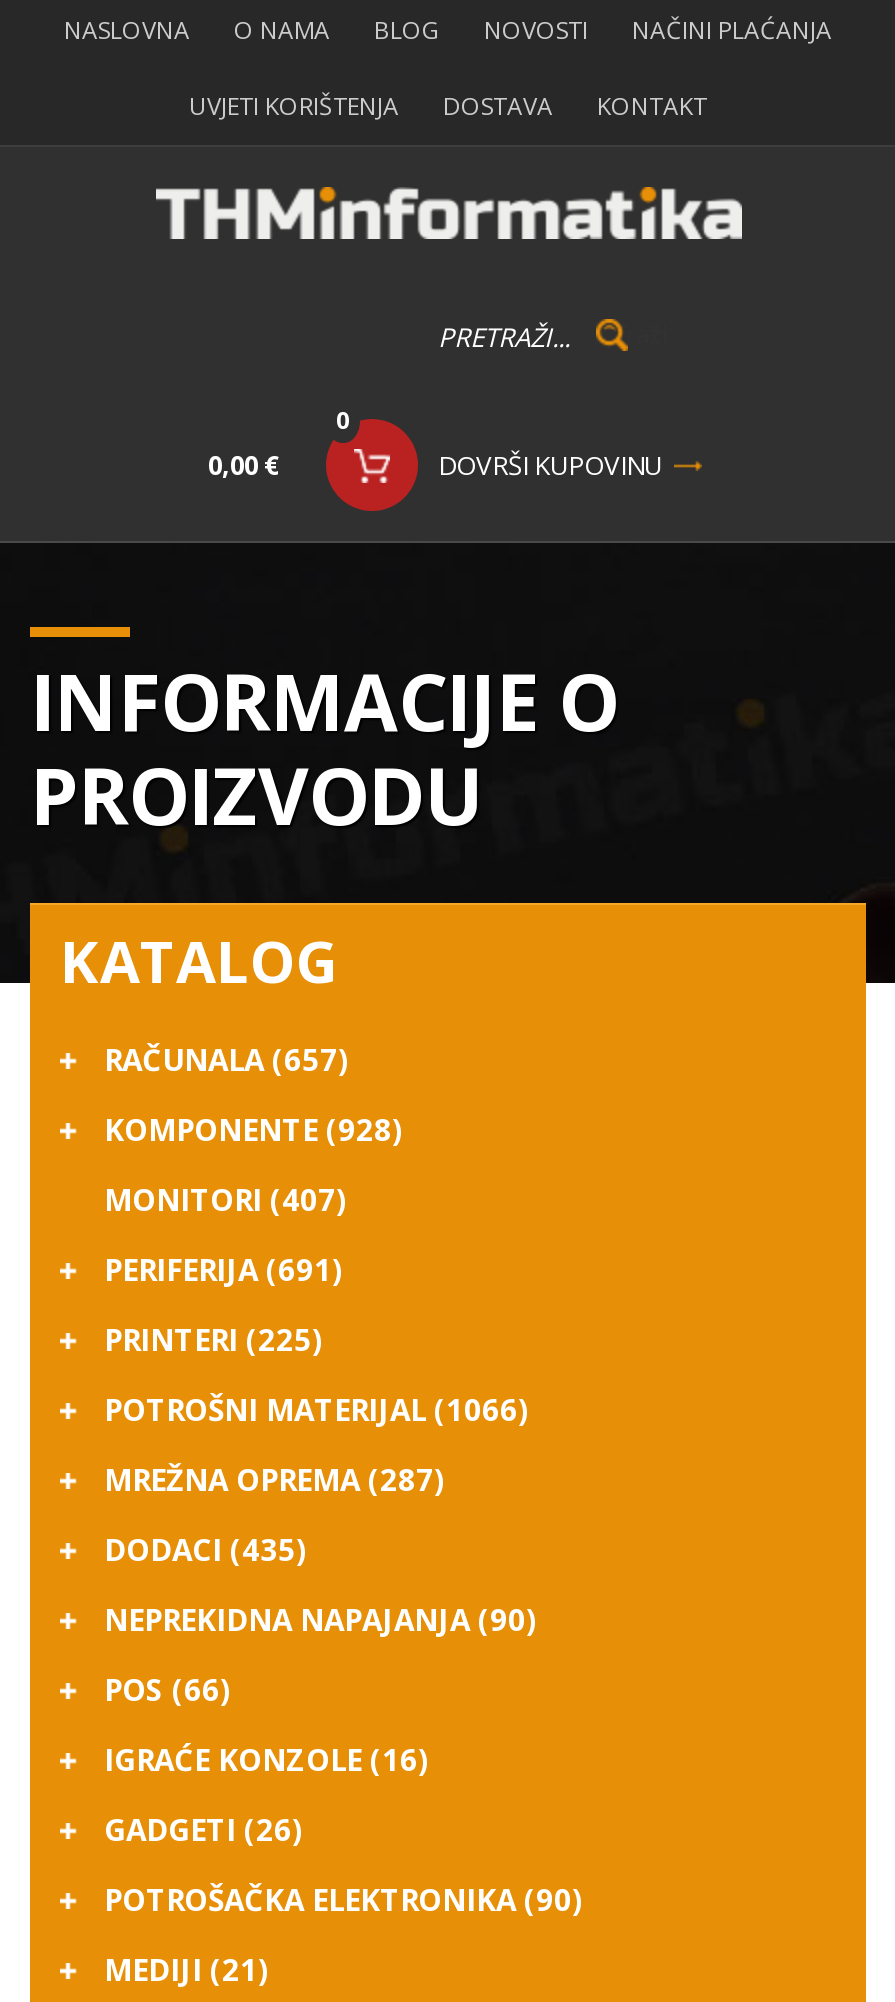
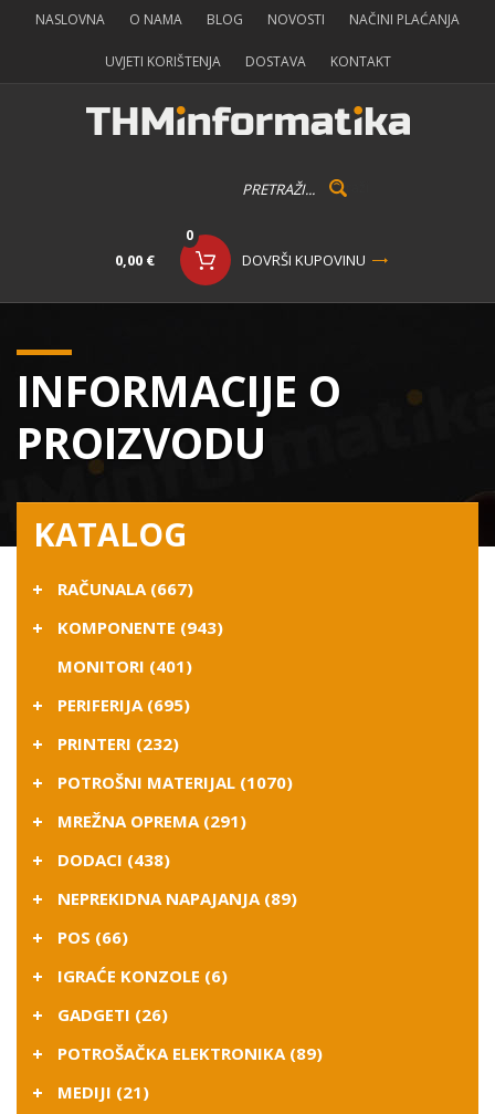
- RAČUNALA (657)
+ RAČUNALA (667)

- KOMPONENTE (928)
+ KOMPONENTE (943)

- MONITORI (407)
+ MONITORI (401)

- PERIFERIJA (691)
+ PERIFERIJA (695)

- PRINTERI (225)
+ PRINTERI (232)

- POTROŠNI MATERIJAL (1066)
+ POTROŠNI MATERIJAL (1070)

- MREŽNA OPREMA (287)
+ MREŽNA OPREMA (291)

- DODACI (435)
+ DODACI (438)

- NEPREKIDNA NAPAJANJA (90)
+ NEPREKIDNA NAPAJANJA (89)

- IGRAĆE KONZOLE (16)
+ IGRAĆE KONZOLE (6)

- POTROŠAČKA ELEKTRONIKA (90)
+ POTROŠAČKA ELEKTRONIKA (89)
